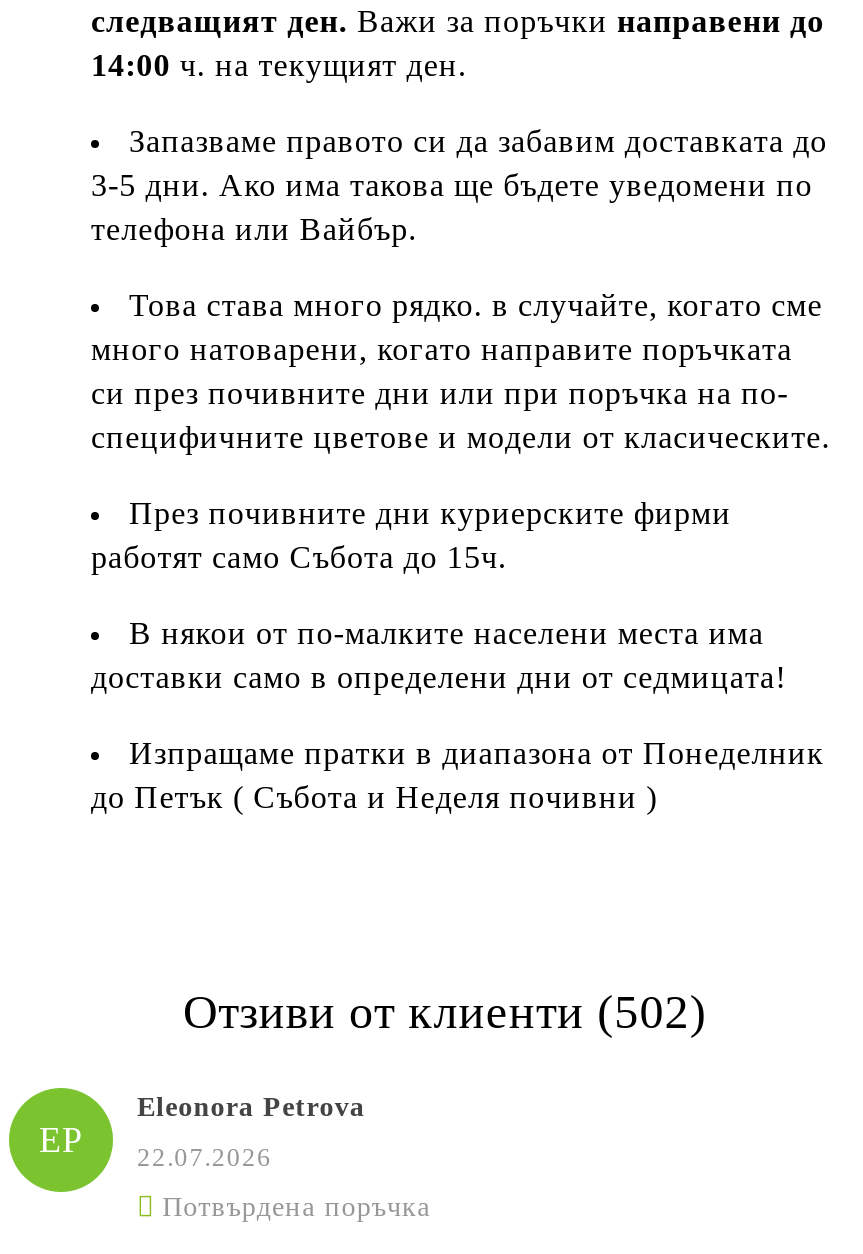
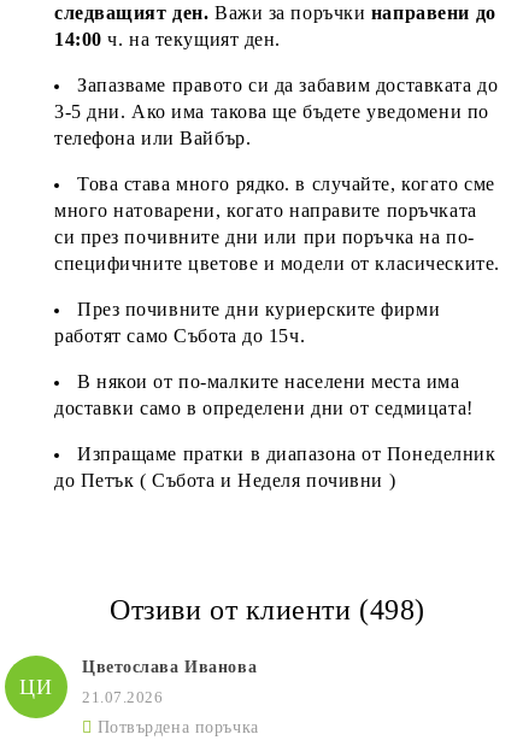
- Отзиви от клиенти (502)
+ Отзиви от клиенти (498)

- Eleonora Petrova
+ Цветослава Иванова

- EP
+ ЦИ

- 22.07.2026
+ 21.07.2026
